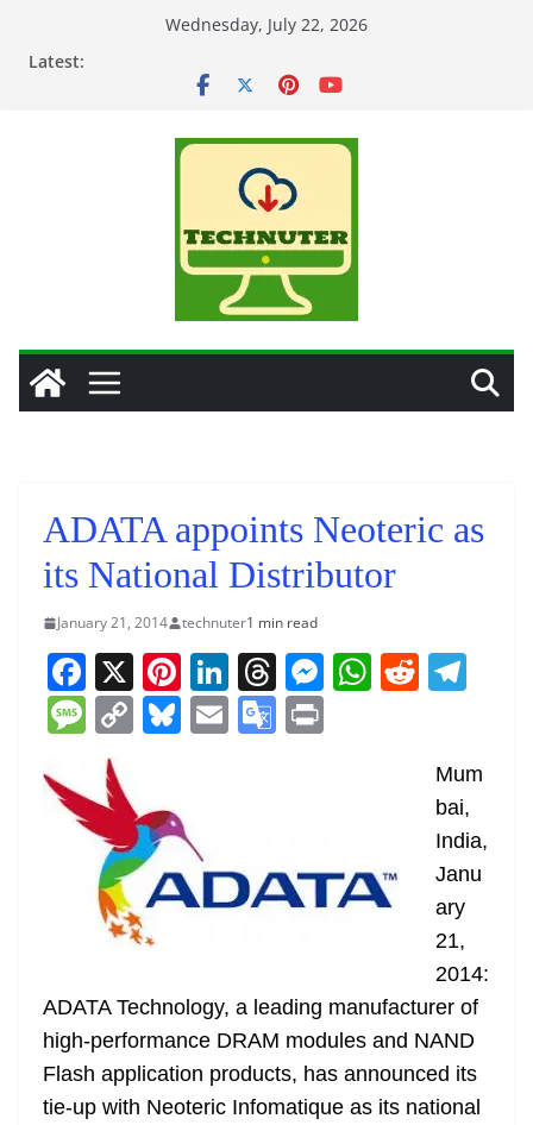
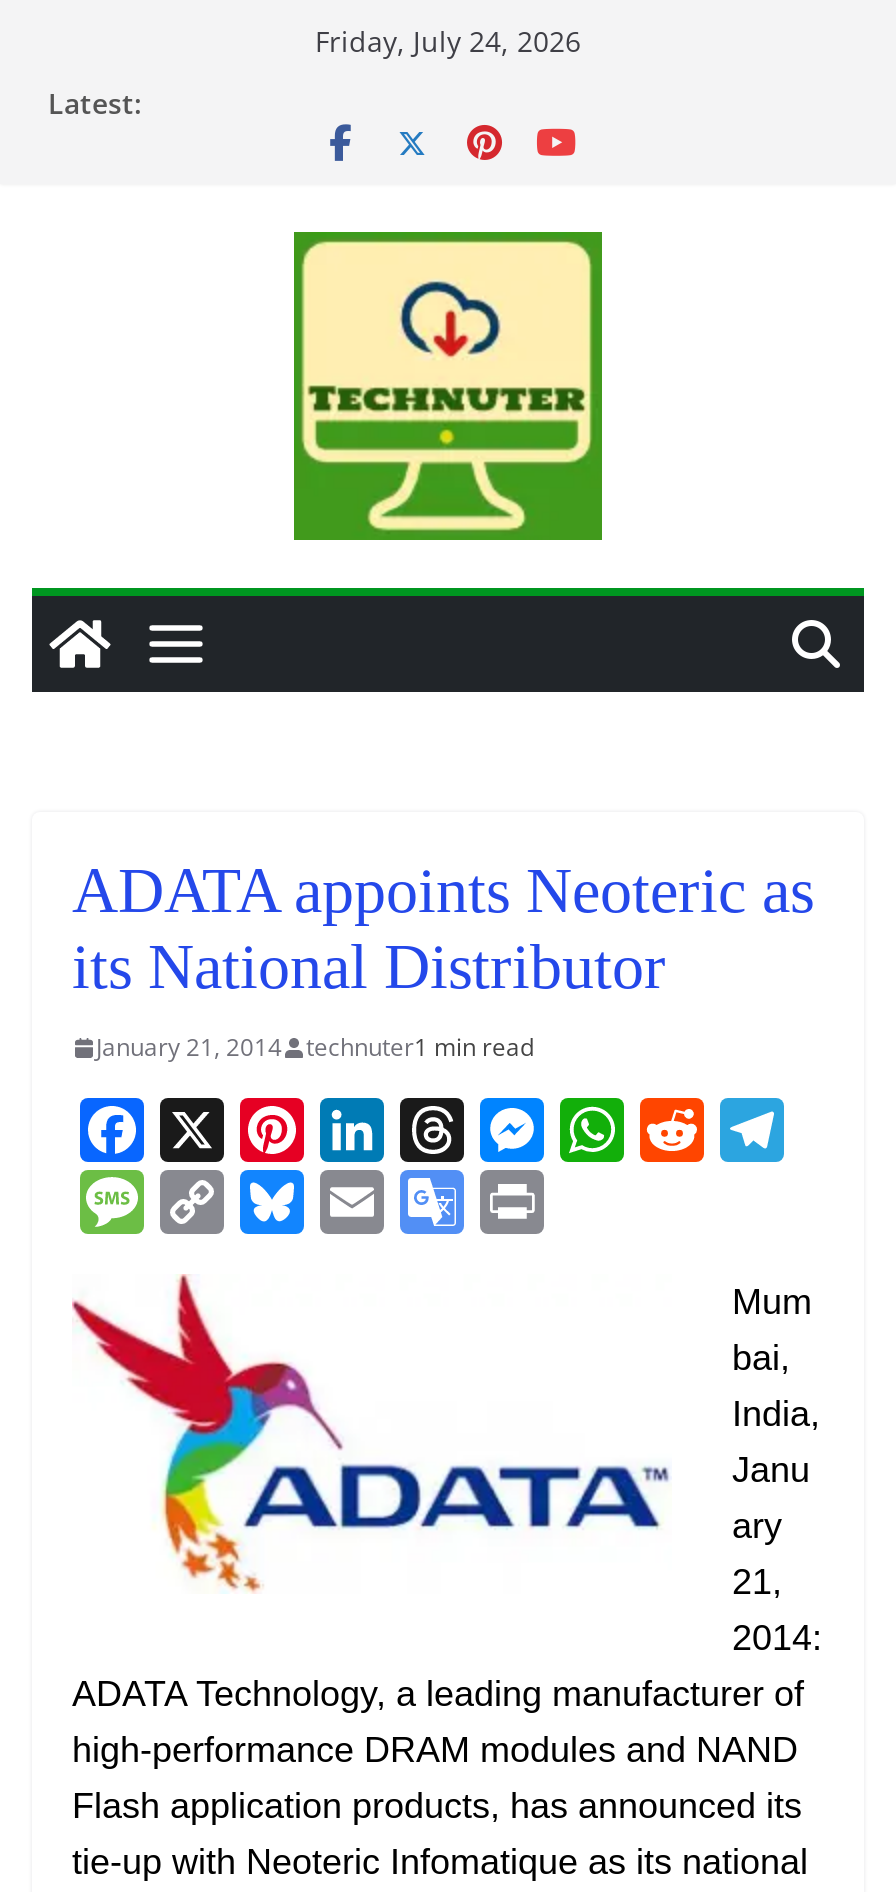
- Wednesday, July 22, 2026
+ Friday, July 24, 2026
